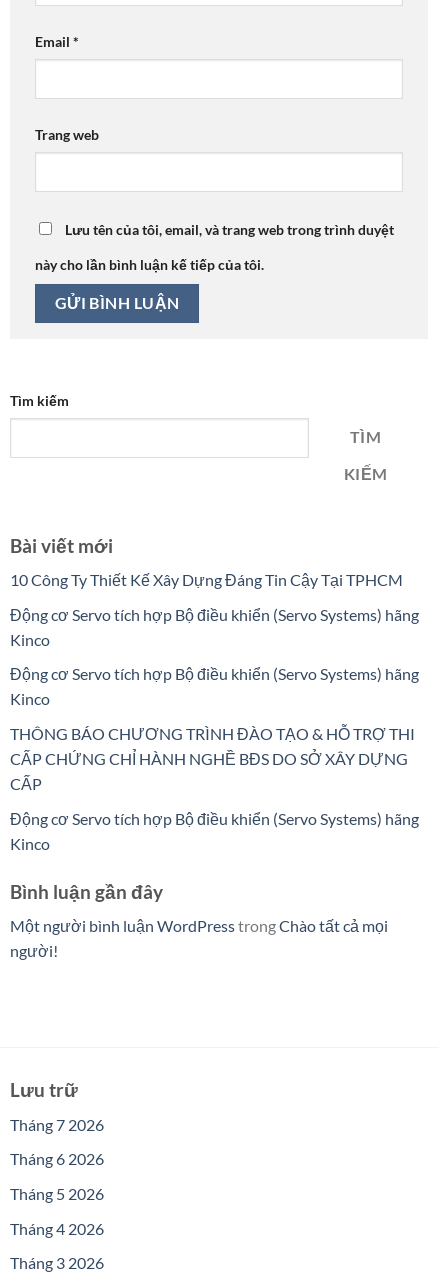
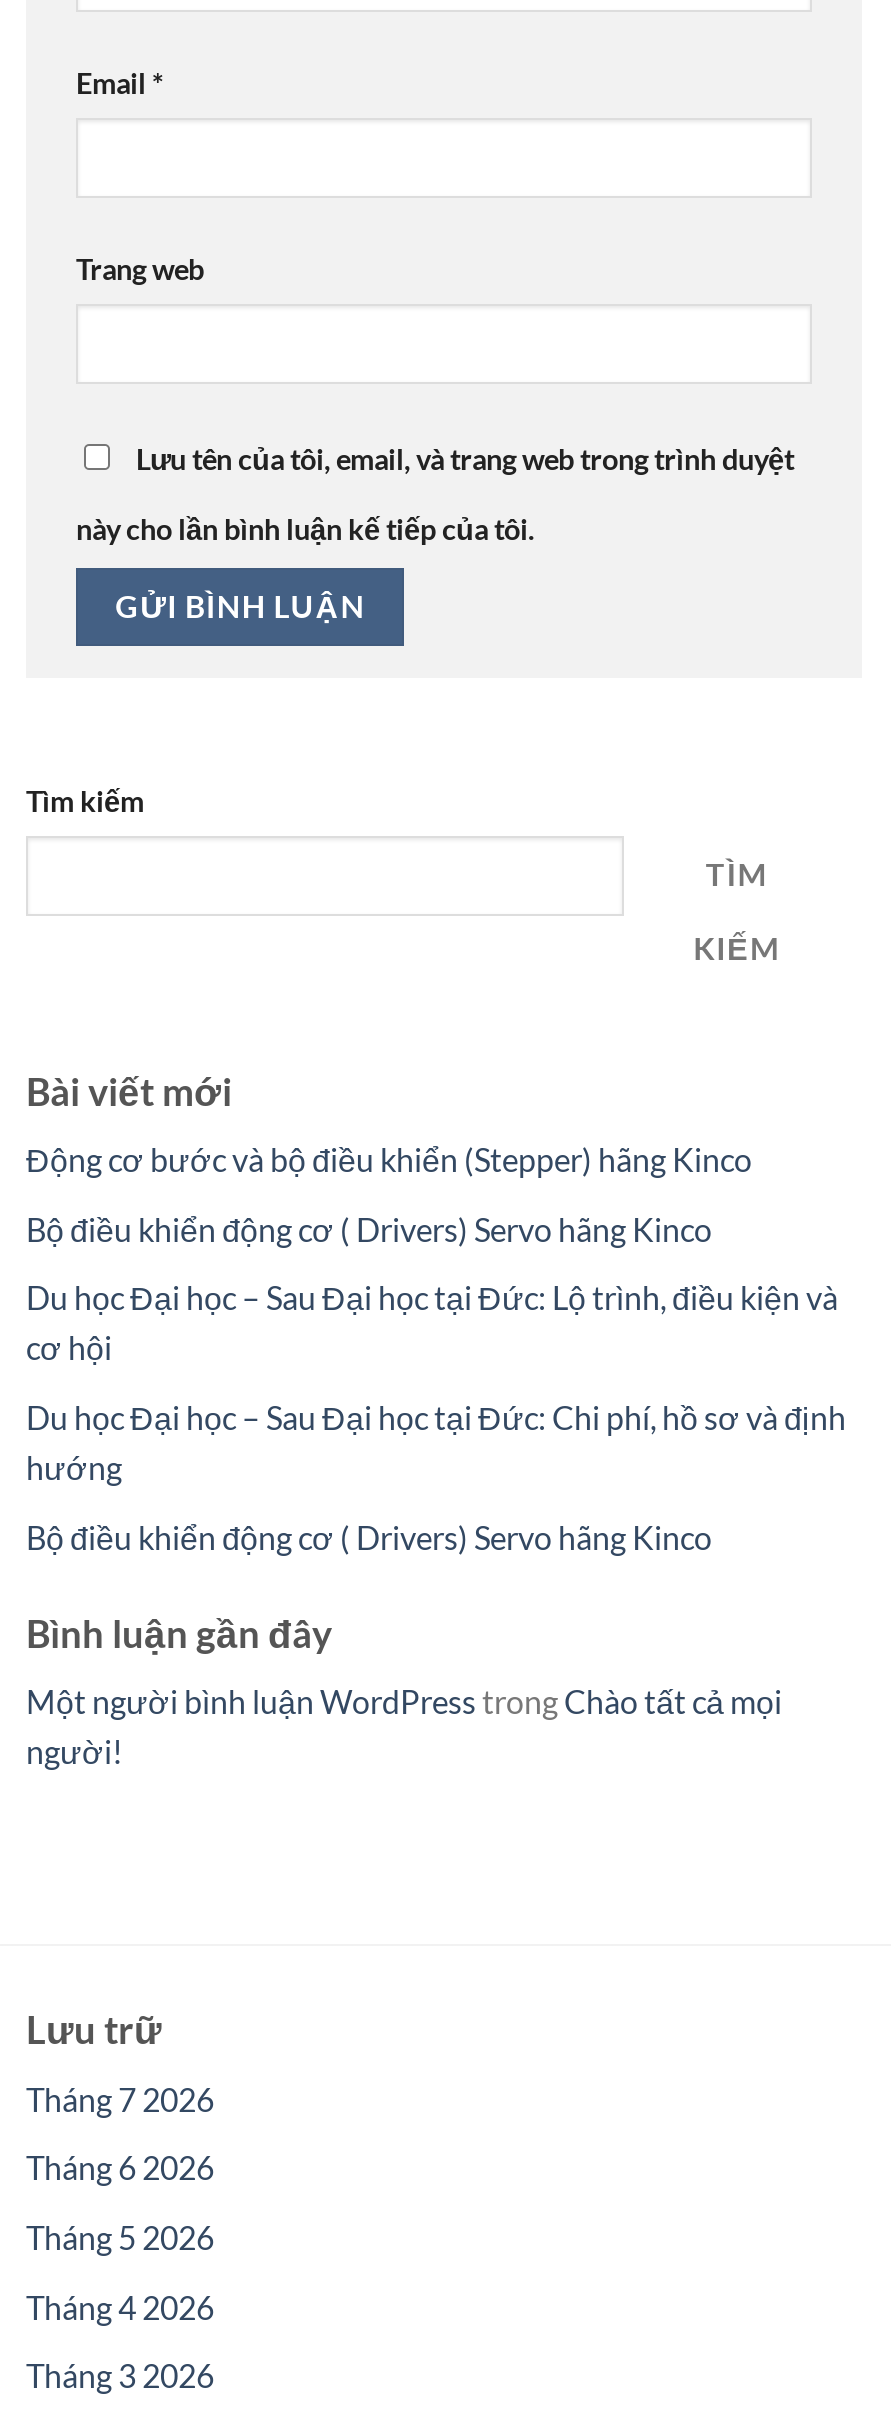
- 10 Công Ty Thiết Kế Xây Dựng Đáng Tin Cậy Tại TPHCM
+ Động cơ bước và bộ điều khiển (Stepper) hãng Kinco

- Động cơ Servo tích hợp Bộ điều khiển (Servo Systems) hãng
- Kinco
+ Bộ điều khiển động cơ ( Drivers) Servo hãng Kinco

- Động cơ Servo tích hợp Bộ điều khiển (Servo Systems) hãng
- Kinco
+ Du học Đại học – Sau Đại học tại Đức: Lộ trình, điều kiện và
+ cơ hội

- THÔNG BÁO CHƯƠNG TRÌNH ĐÀO TẠO & HỖ TRỢ THI
- CẤP CHỨNG CHỈ HÀNH NGHỀ BĐS DO SỞ XÂY DỰNG
- CẤP
+ Du học Đại học – Sau Đại học tại Đức: Chi phí, hồ sơ và định
+ hướng

- Động cơ Servo tích hợp Bộ điều khiển (Servo Systems) hãng
- Kinco
+ Bộ điều khiển động cơ ( Drivers) Servo hãng Kinco
